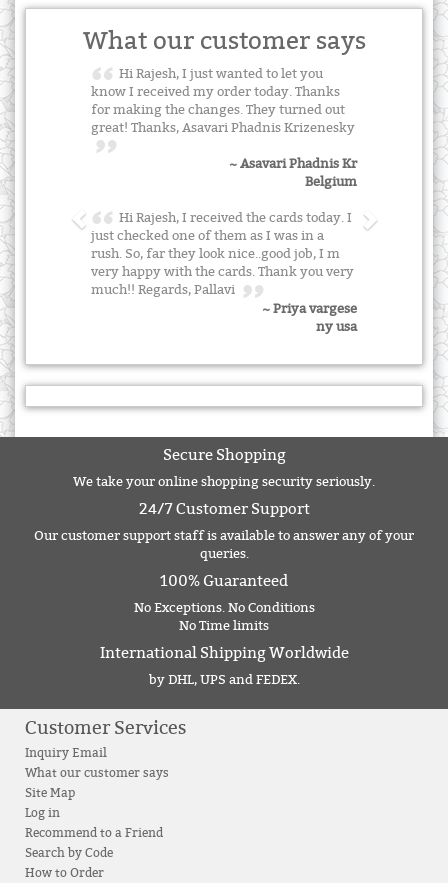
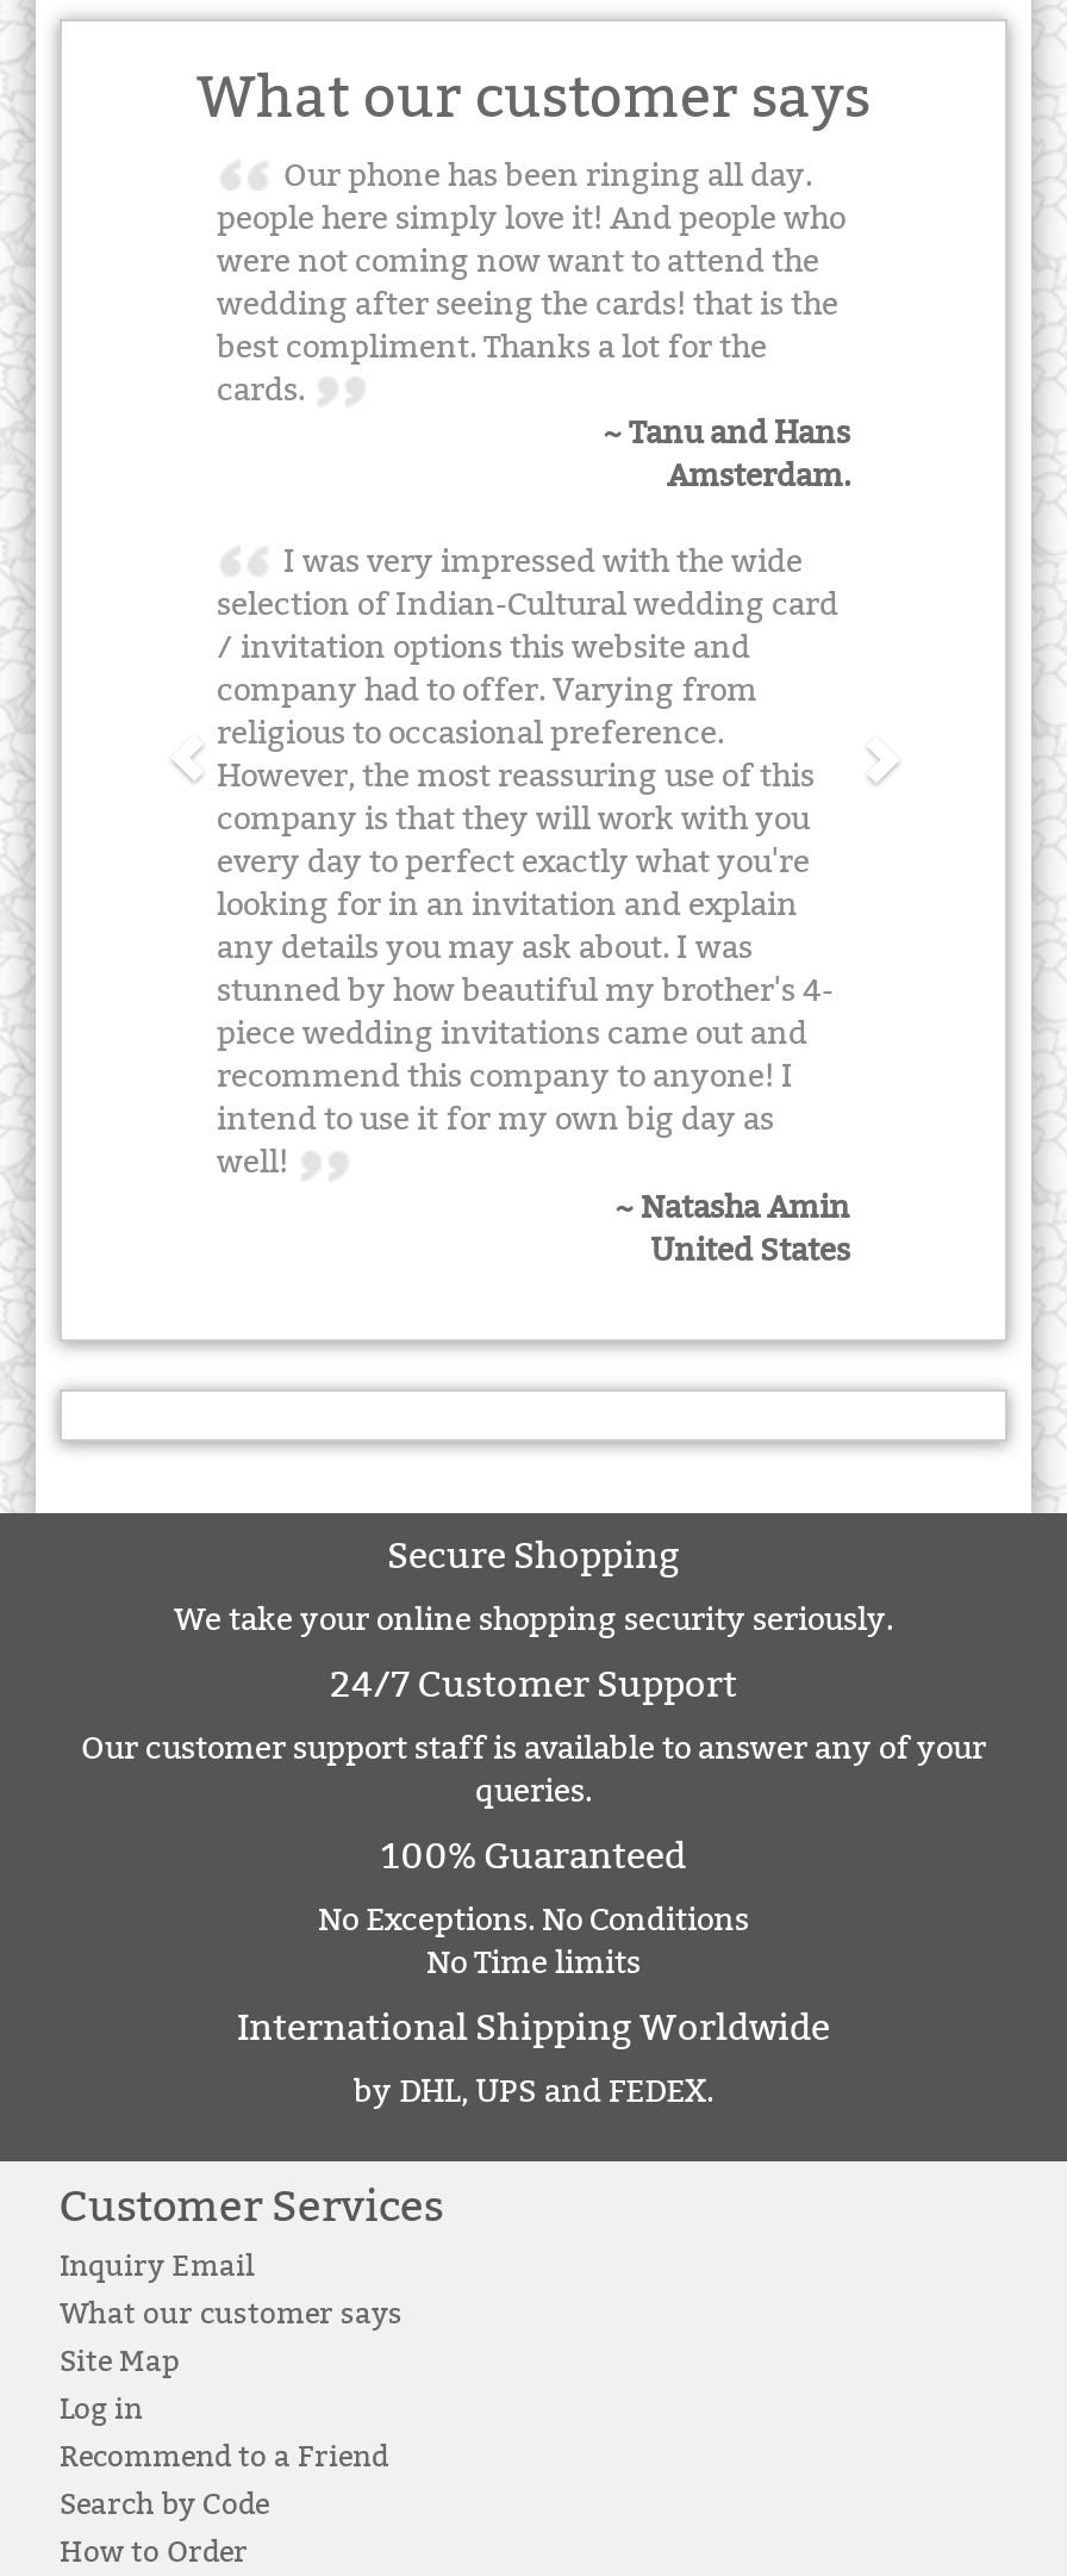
- Hi Rajesh, I just wanted to let you
- know I received my order today. Thanks
- for making the changes. They turned out
- great! Thanks, Asavari Phadnis Krizenesky
- ~ Asavari Phadnis Kr
- Belgium
- Hi Rajesh, I received the cards today. I
- just checked one of them as I was in a
- rush. So, far they look nice..good job, I m
- very happy with the cards. Thank you very
- much!! Regards, Pallavi
- ~ Priya vargese
- ny usa
+ Our phone has been ringing all day.
+ people here simply love it! And people who
+ were not coming now want to attend the
+ wedding after seeing the cards! that is the
+ best compliment. Thanks a lot for the
+ cards.
+ ~ Tanu and Hans
+ Amsterdam.
+ I was very impressed with the wide
+ selection of Indian-Cultural wedding card
+ / invitation options this website and
+ company had to offer. Varying from
+ religious to occasional preference.
+ However, the most reassuring use of this
+ company is that they will work with you
+ every day to perfect exactly what you're
+ looking for in an invitation and explain
+ any details you may ask about. I was
+ stunned by how beautiful my brother's 4-
+ piece wedding invitations came out and
+ recommend this company to anyone! I
+ intend to use it for my own big day as
+ well!
+ ~ Natasha Amin
+ United States
